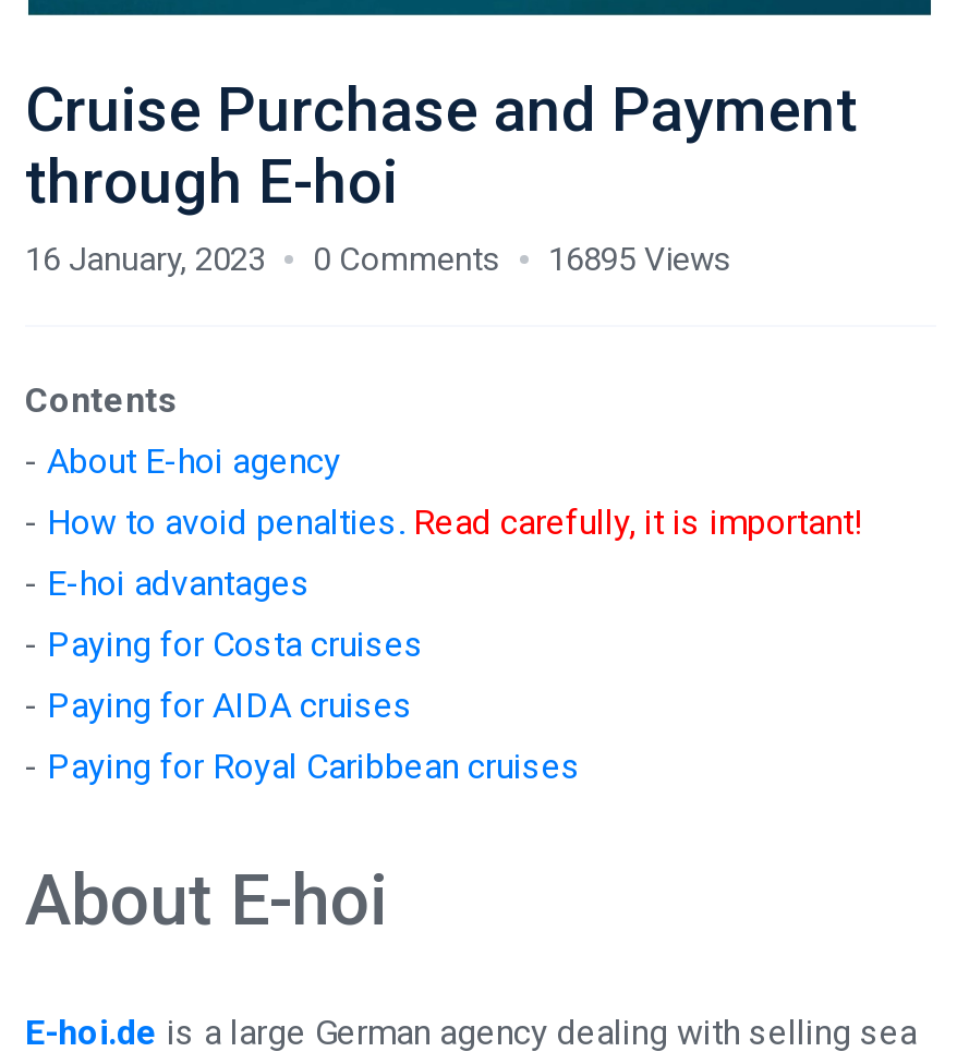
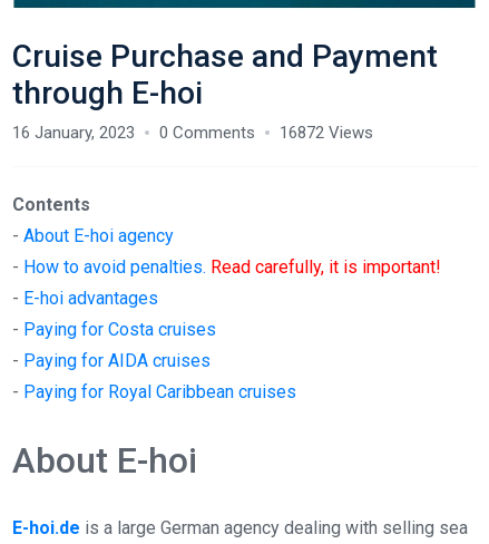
- 16 January, 2023 0 Comments 16895 Views
+ 16 January, 2023 0 Comments 16872 Views
